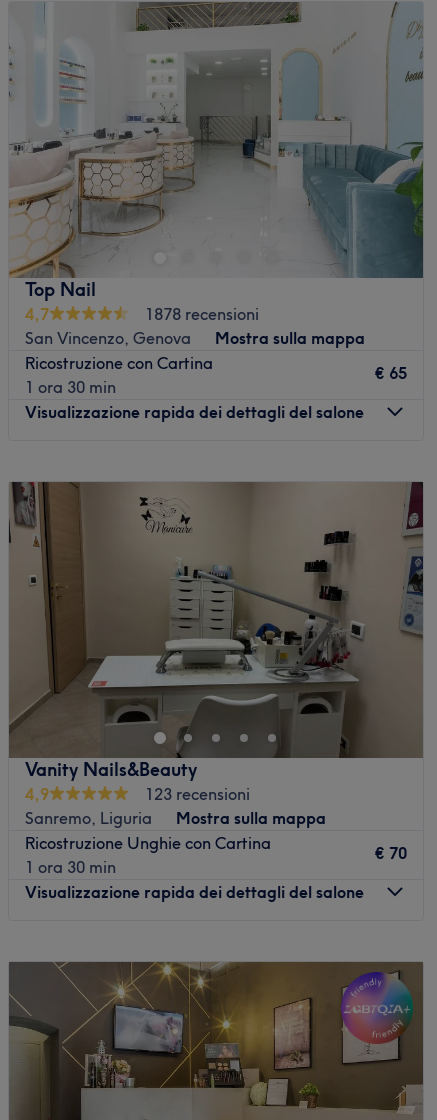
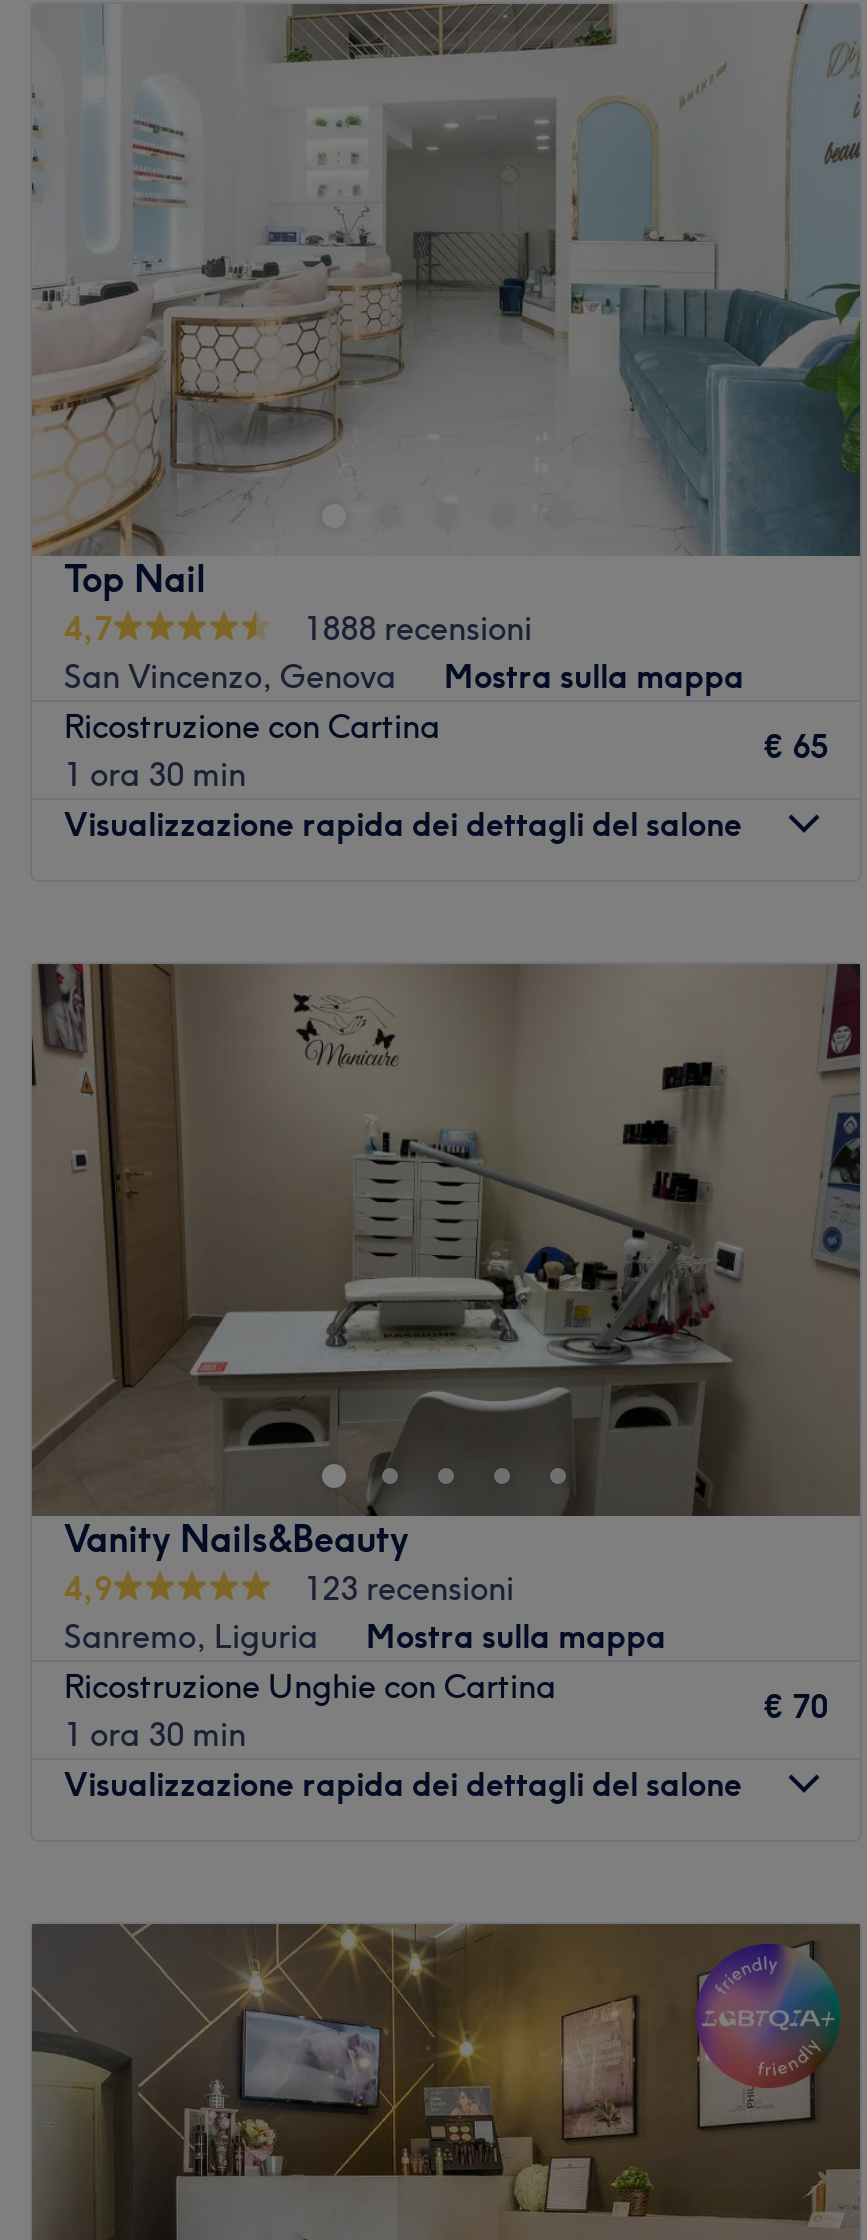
- 1878 recensioni
+ 1888 recensioni
